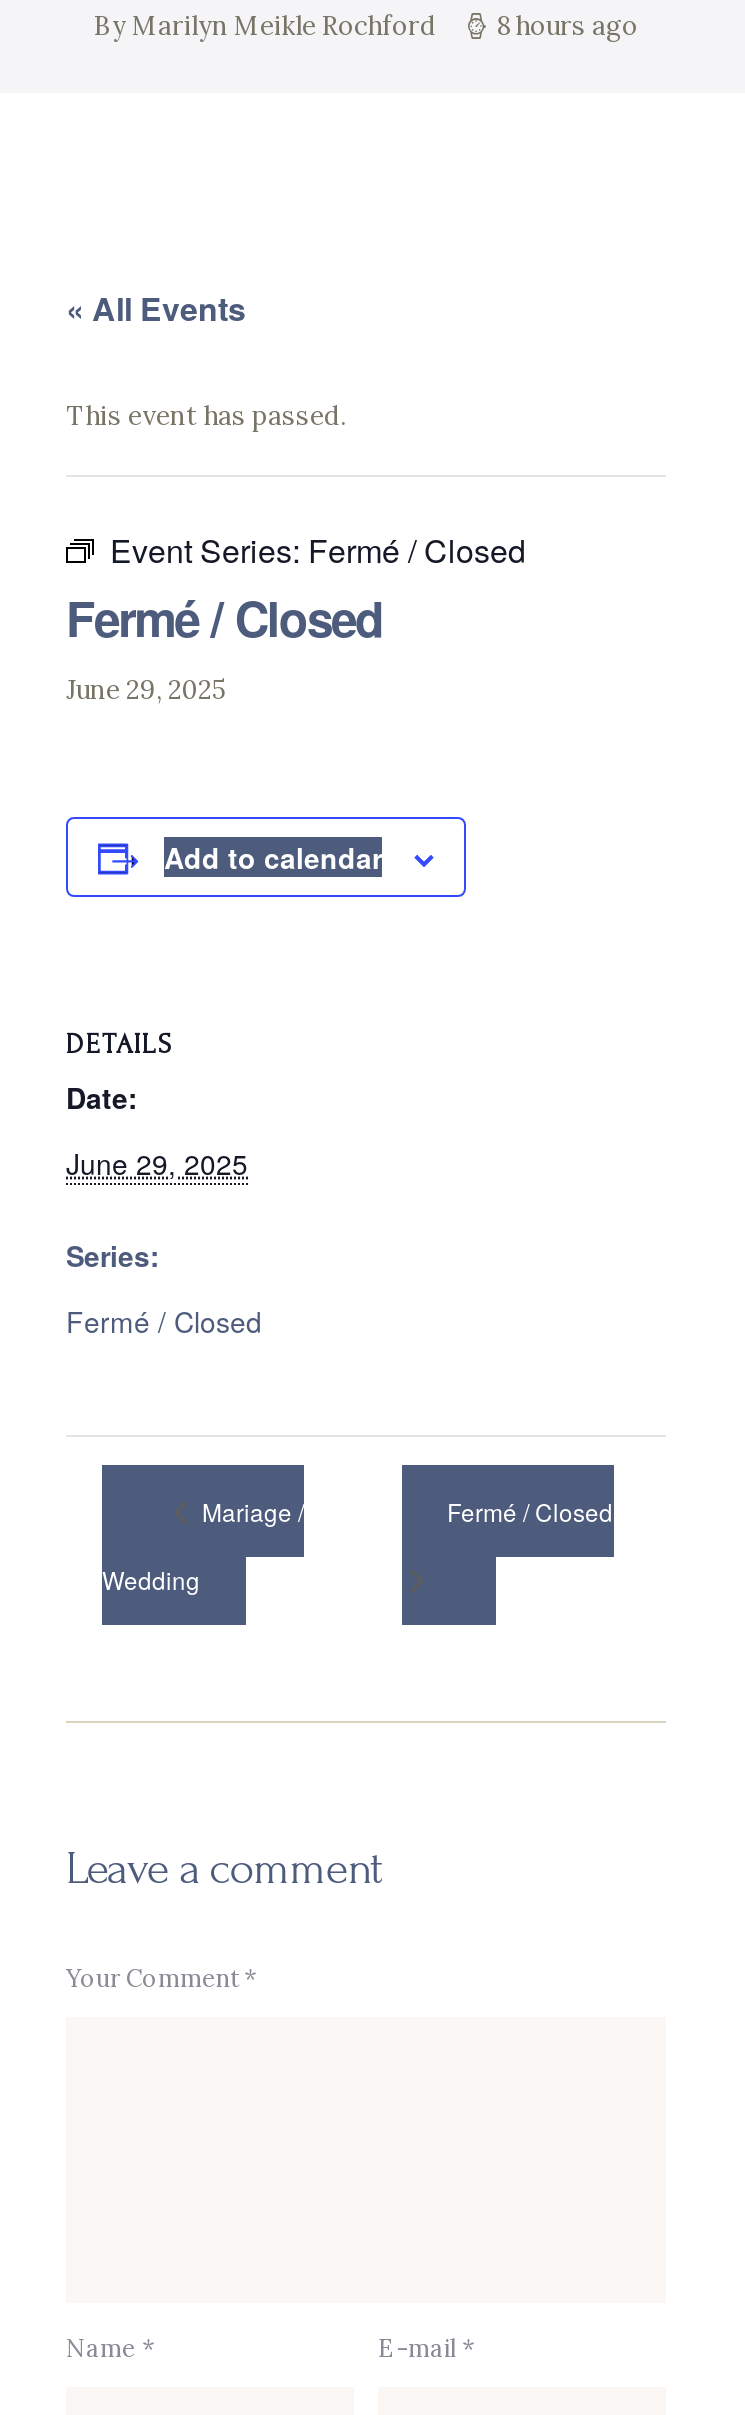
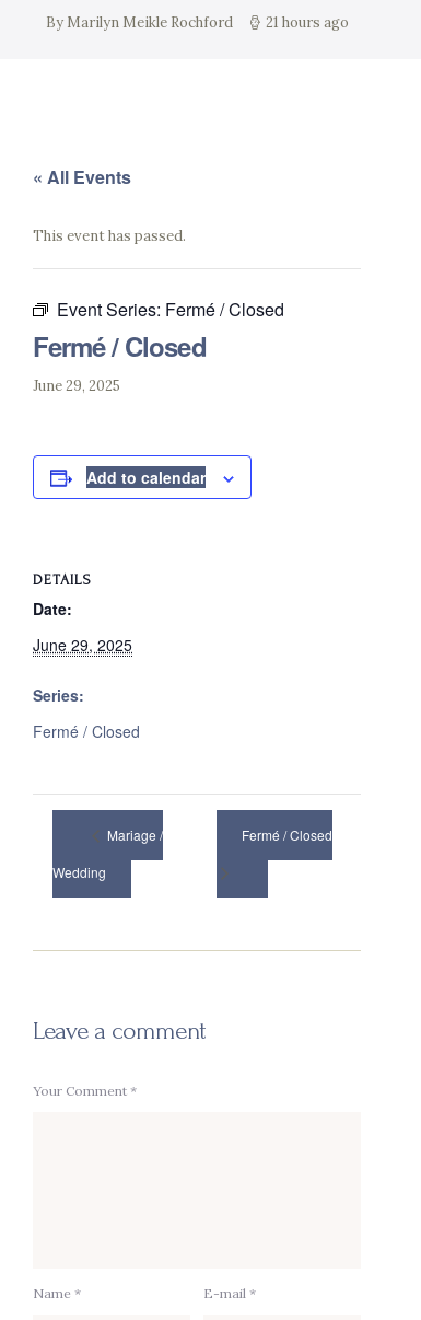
- By Marilyn Meikle Rochford 8 hours ago
+ By Marilyn Meikle Rochford 21 hours ago
